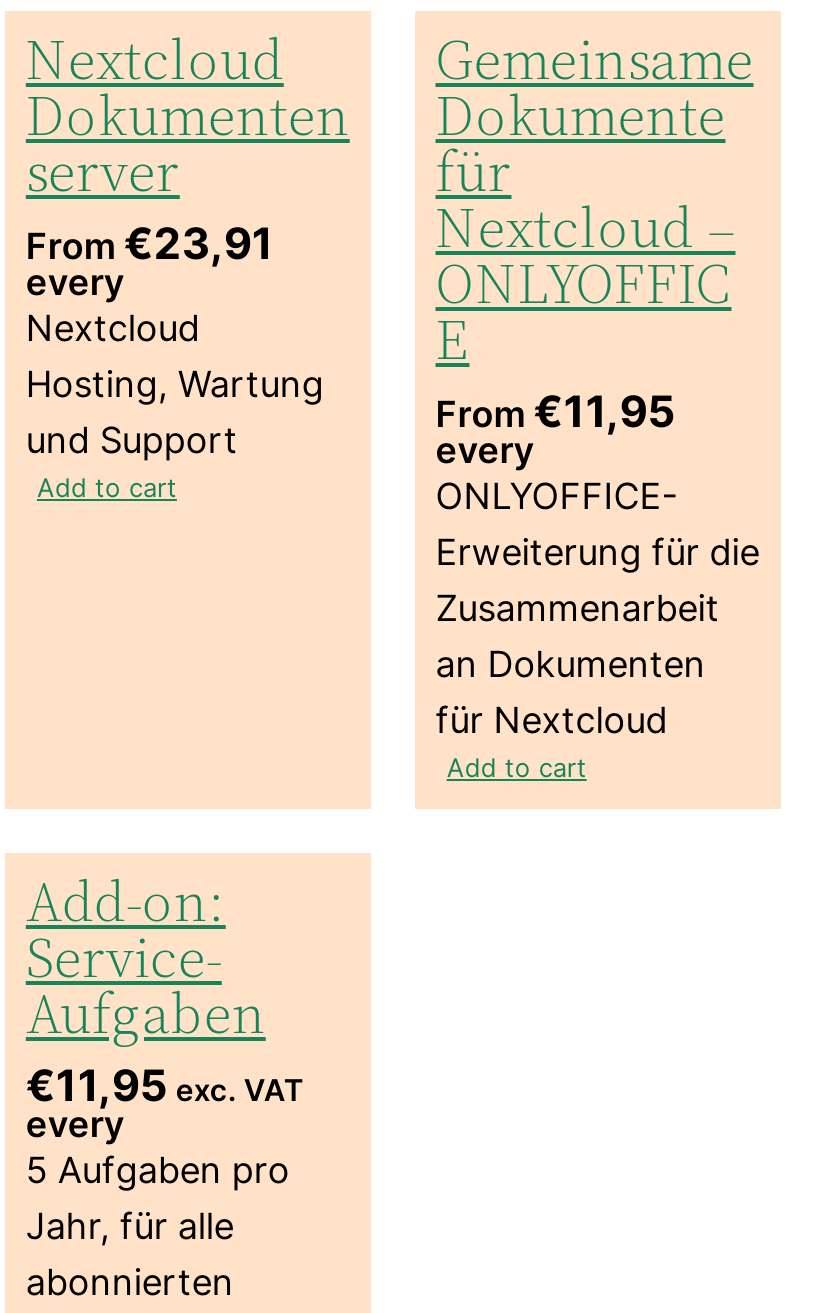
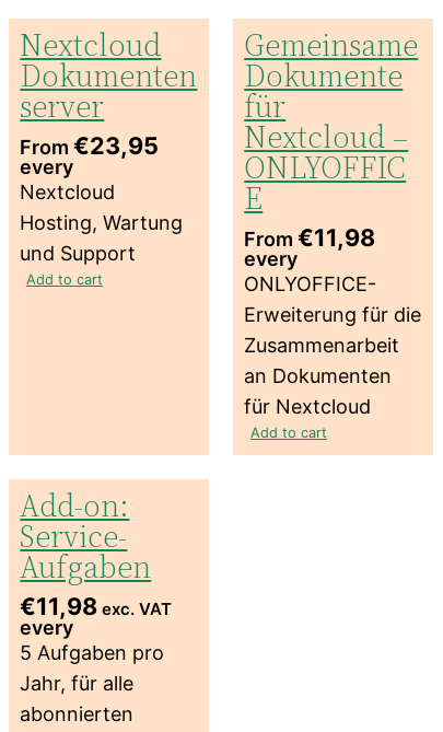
- From €23,91
+ From €23,95

- From €11,95
+ From €11,98

- €11,95 exc. VAT
+ €11,98 exc. VAT
